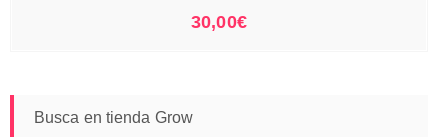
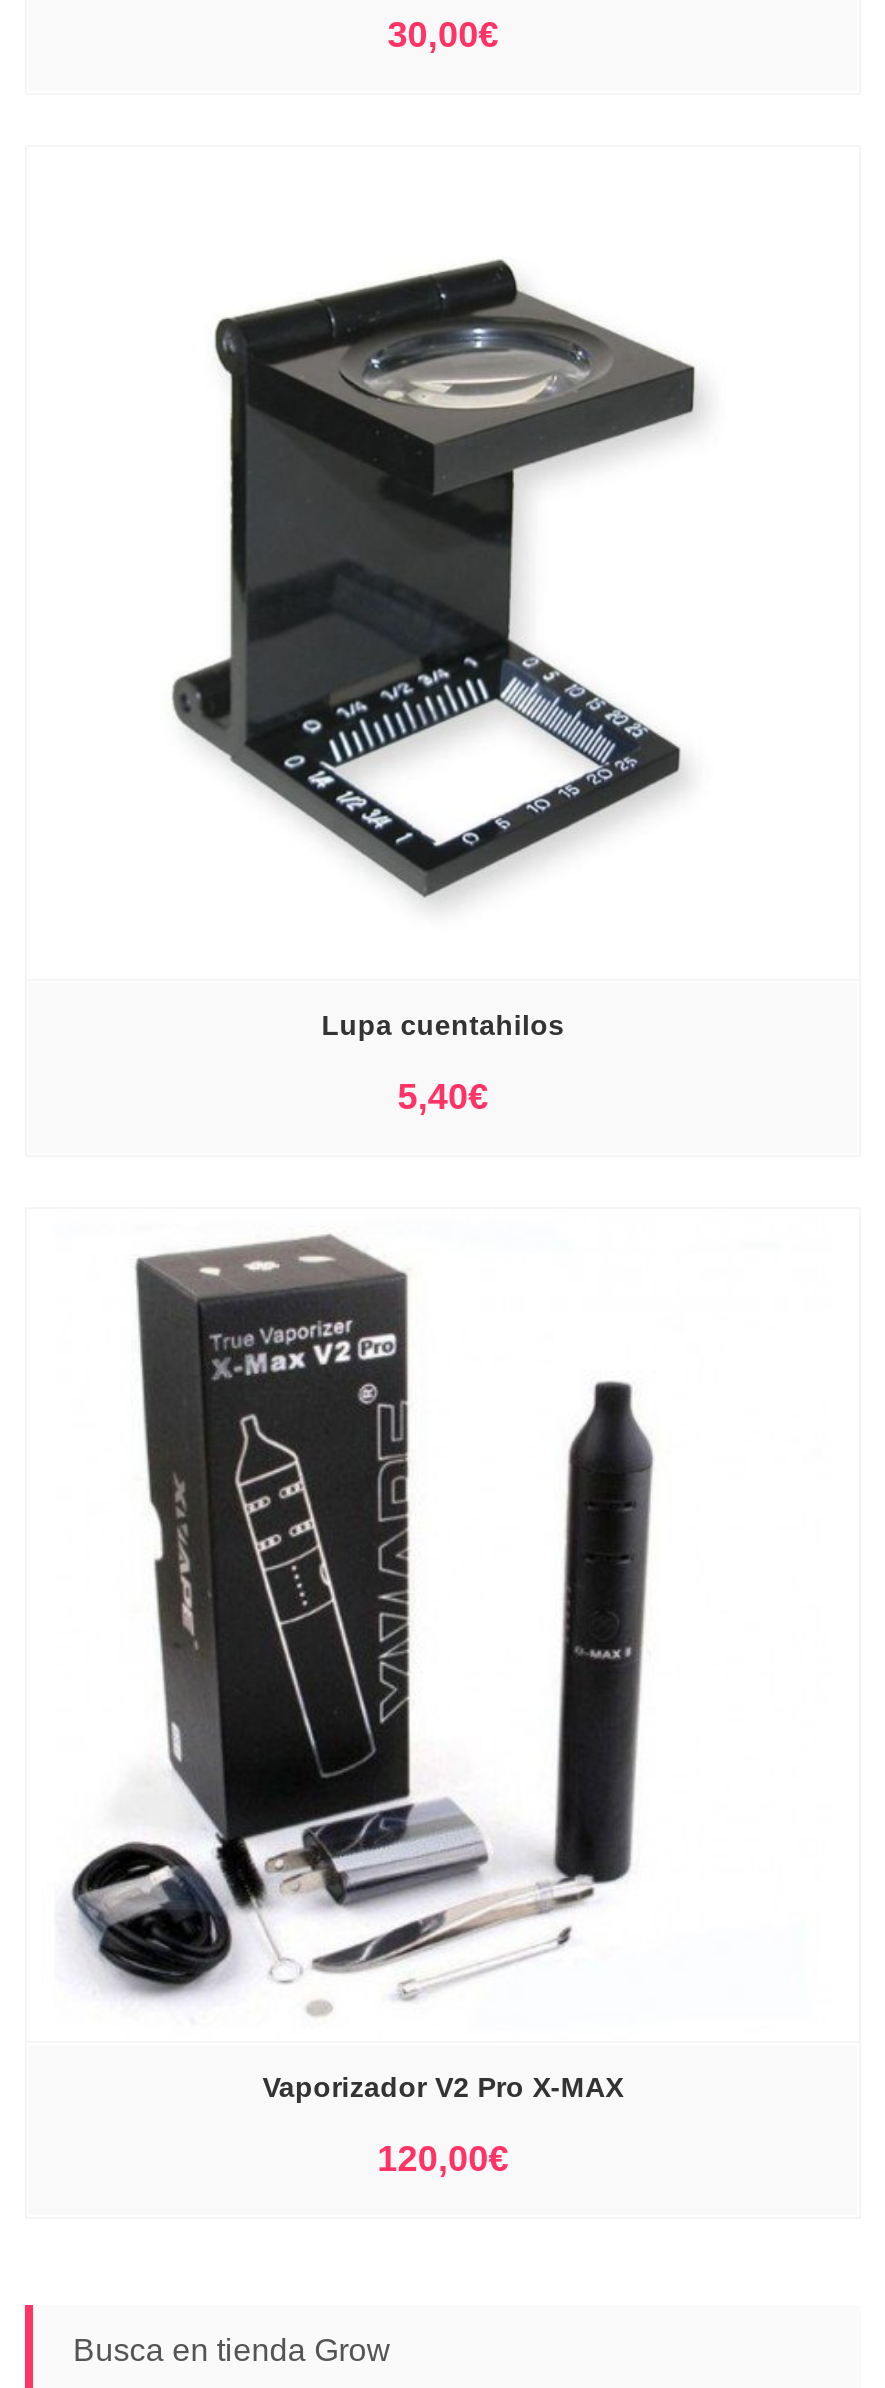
+ [image]
+ Vaporizador V2 Pro X-MAX
+ 120,00€

+ [image]

+ Lupa cuentahilos
+ 5,40€
